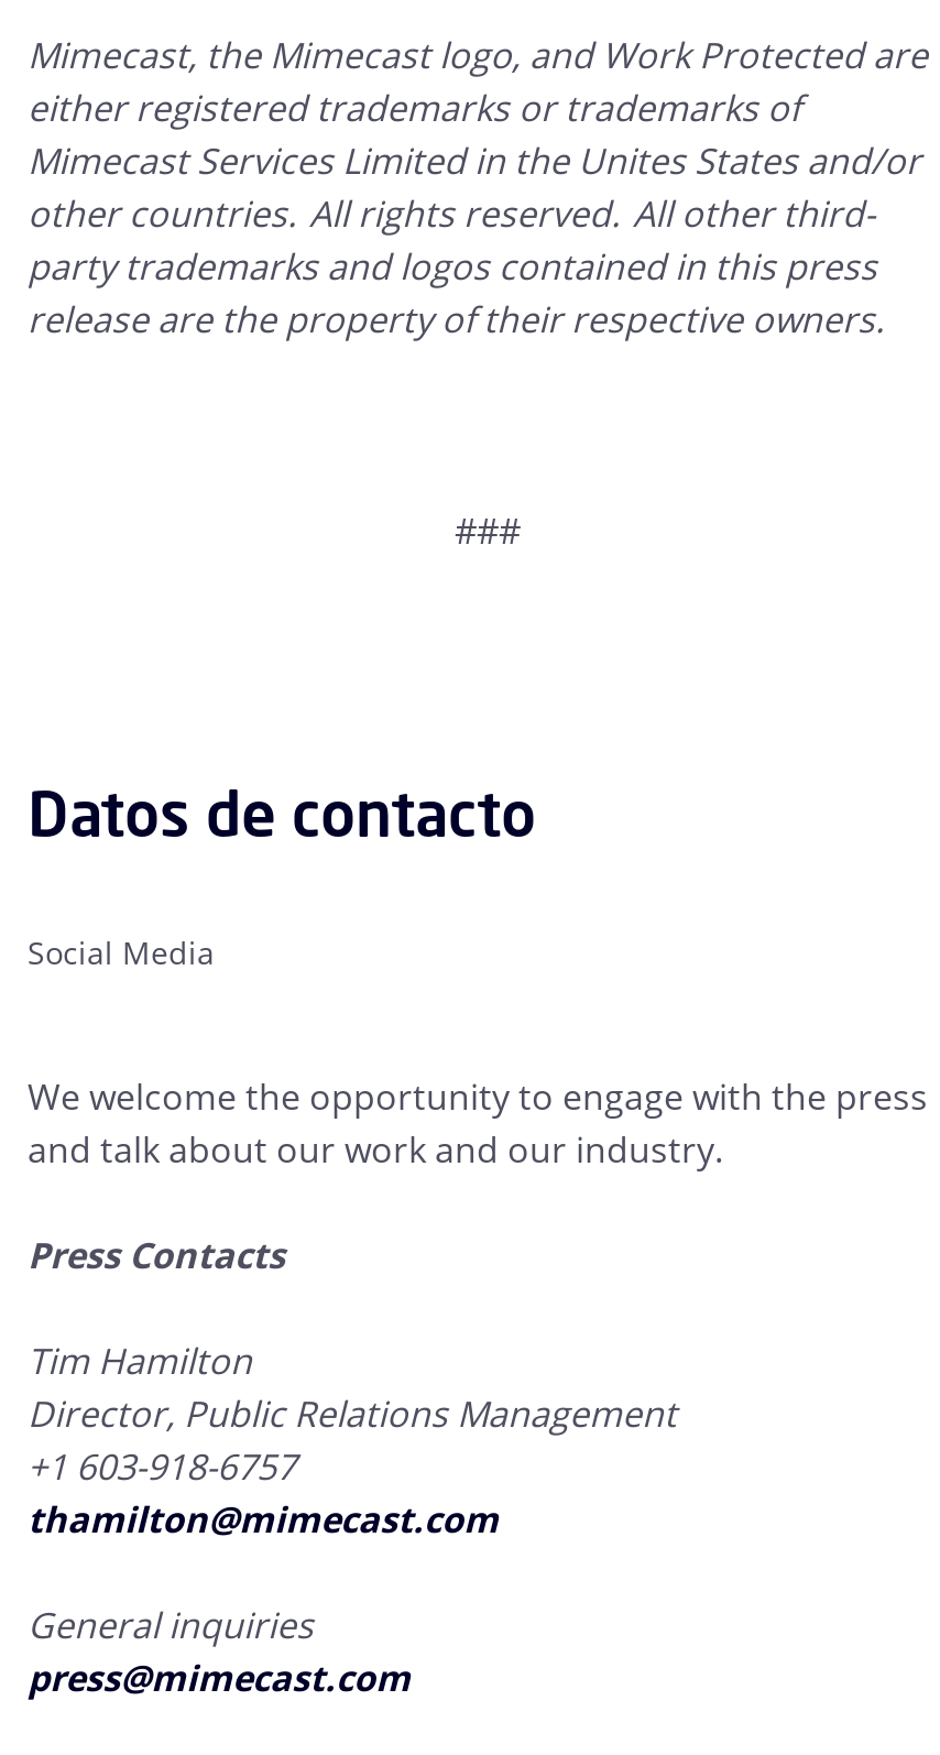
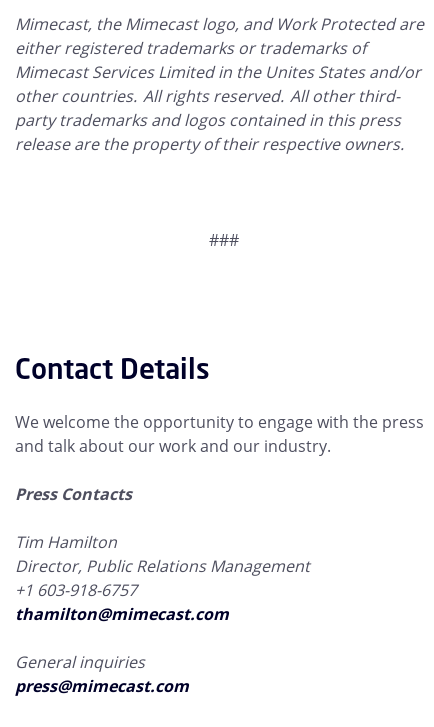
- Datos de contacto
- Social Media
+ Contact Details
